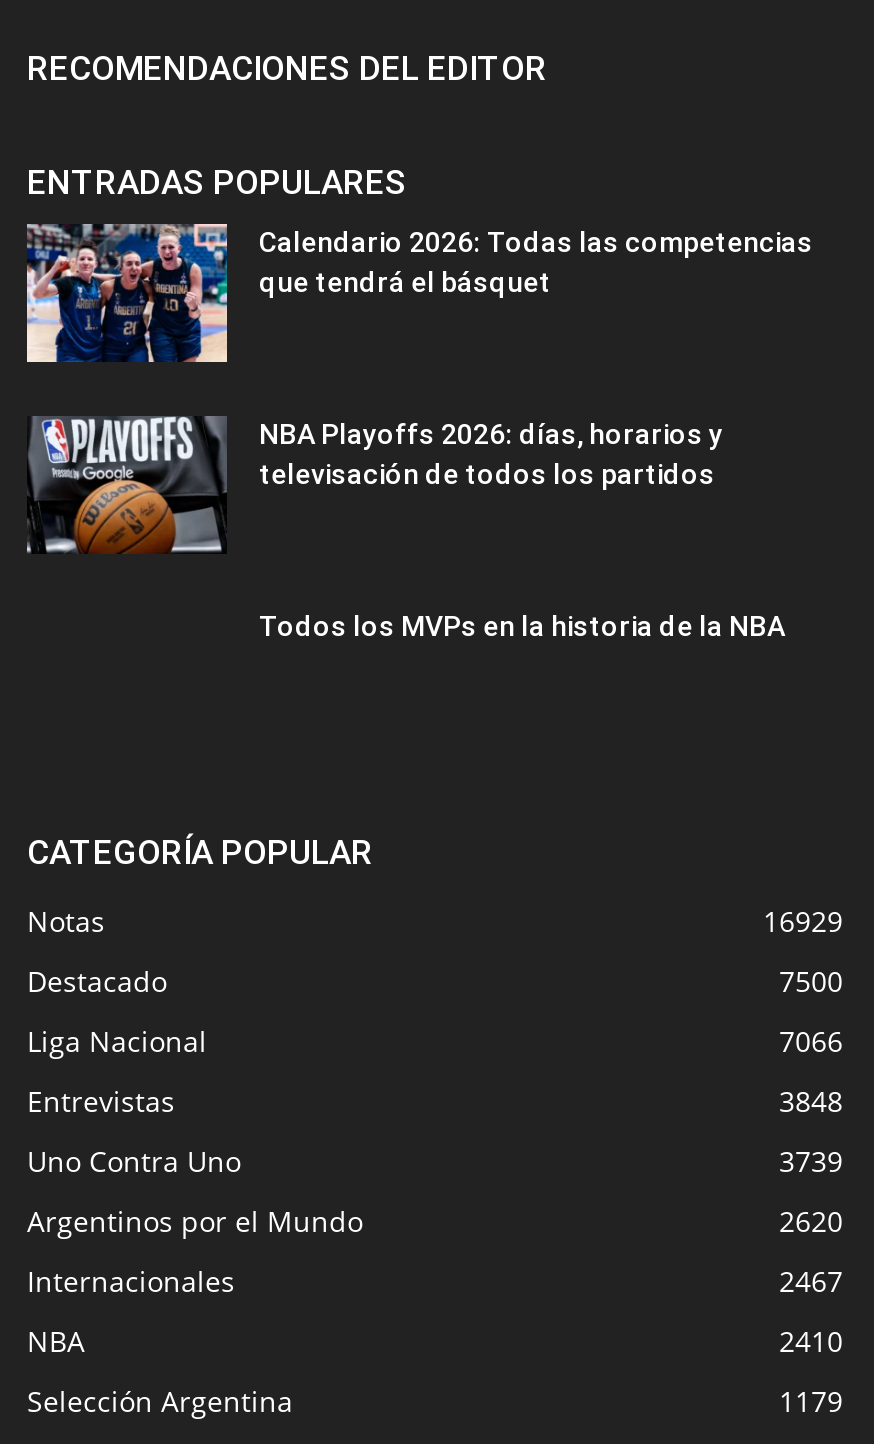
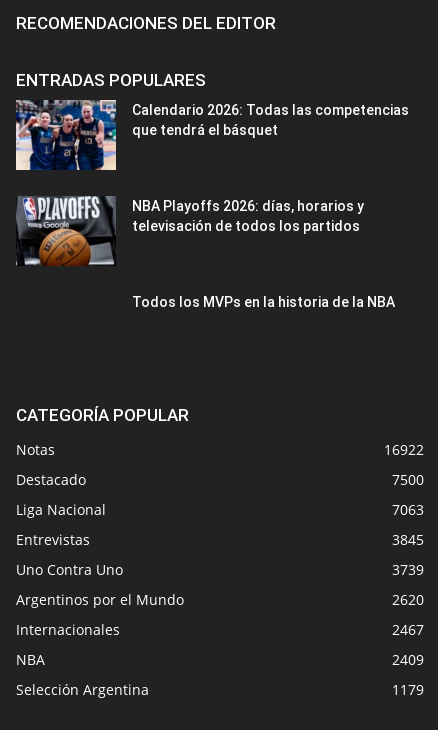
- 16929
+ 16922

- 7066
+ 7063

- 3848
+ 3845

- 2410
+ 2409
